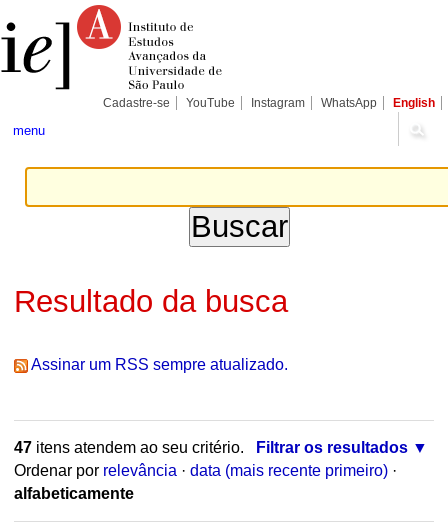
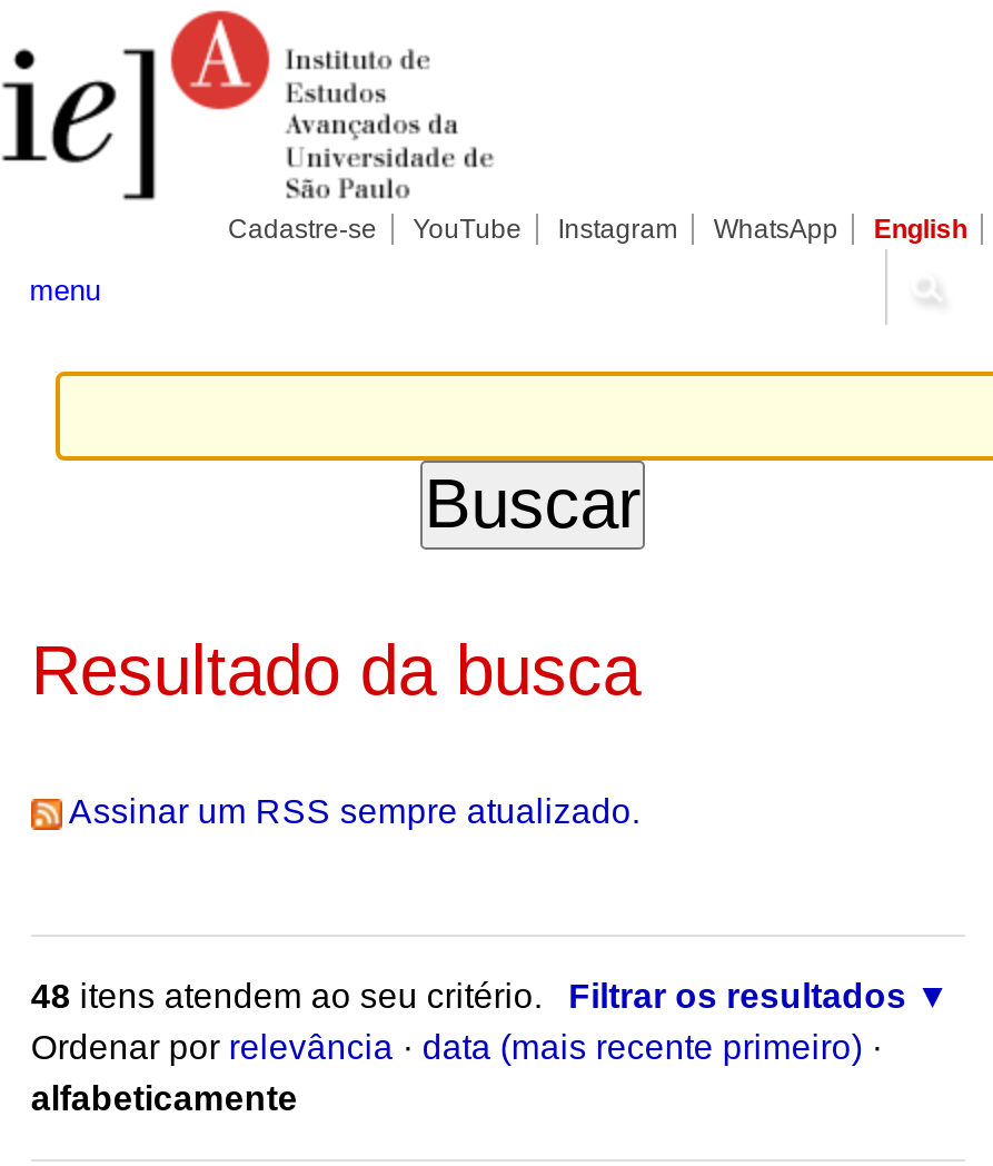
- 47 itens atendem ao seu critério.
+ 48 itens atendem ao seu critério.
